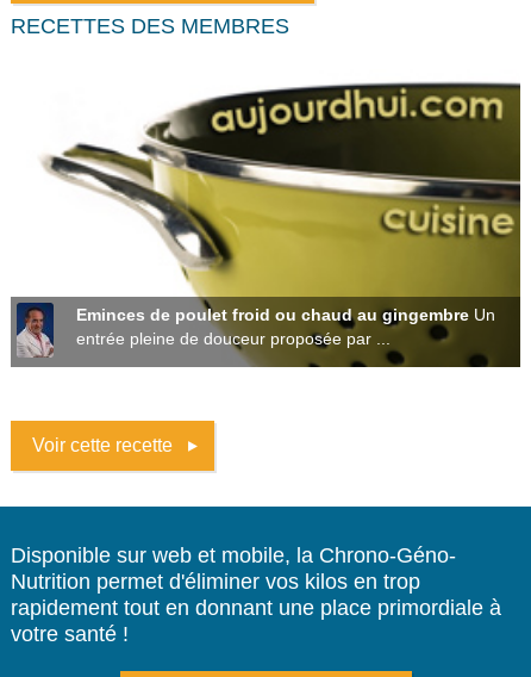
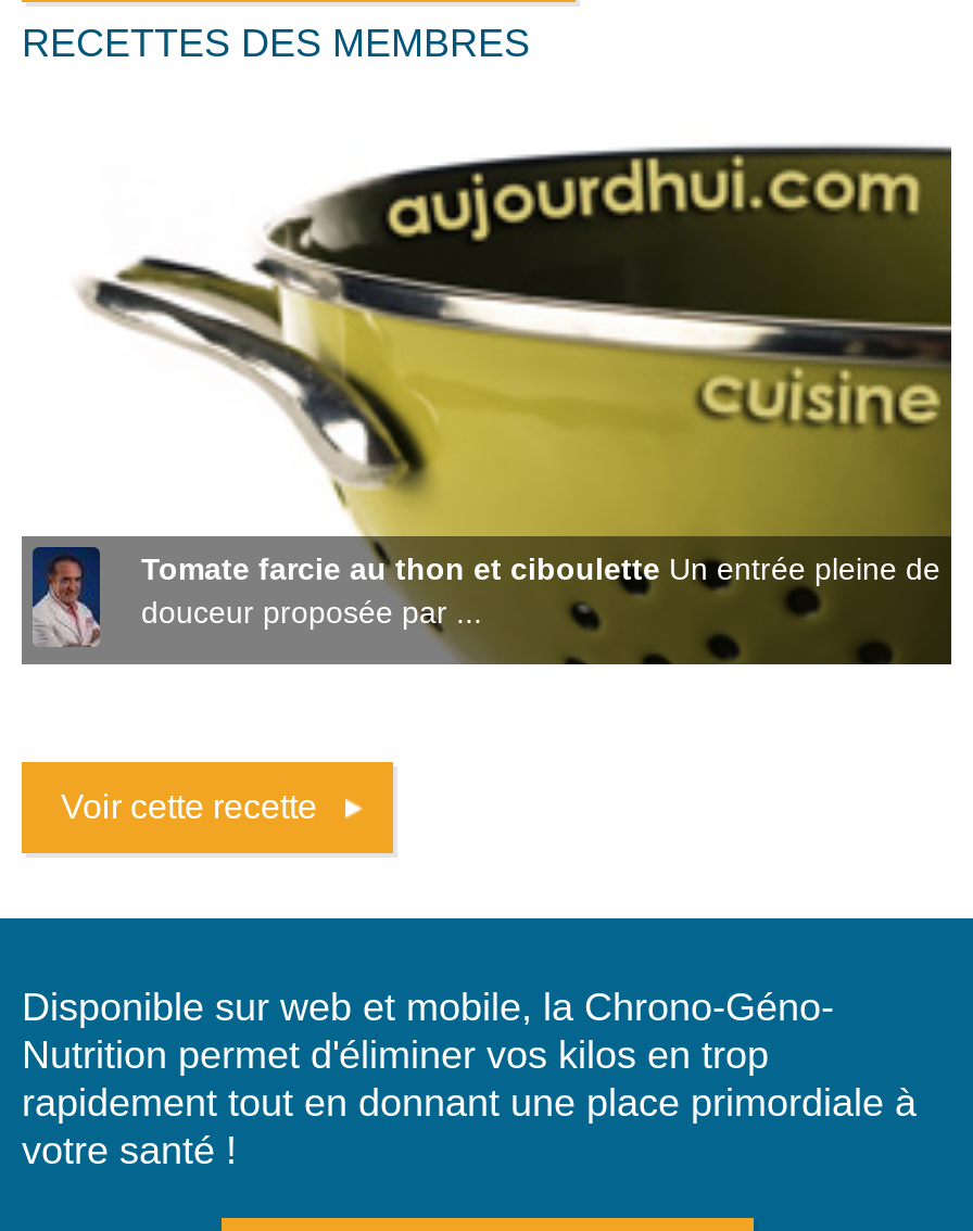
- Eminces de poulet froid ou chaud au gingembre Un
- entrée pleine de douceur proposée par ...
+ Tomate farcie au thon et ciboulette Un entrée pleine de
+ douceur proposée par ...
